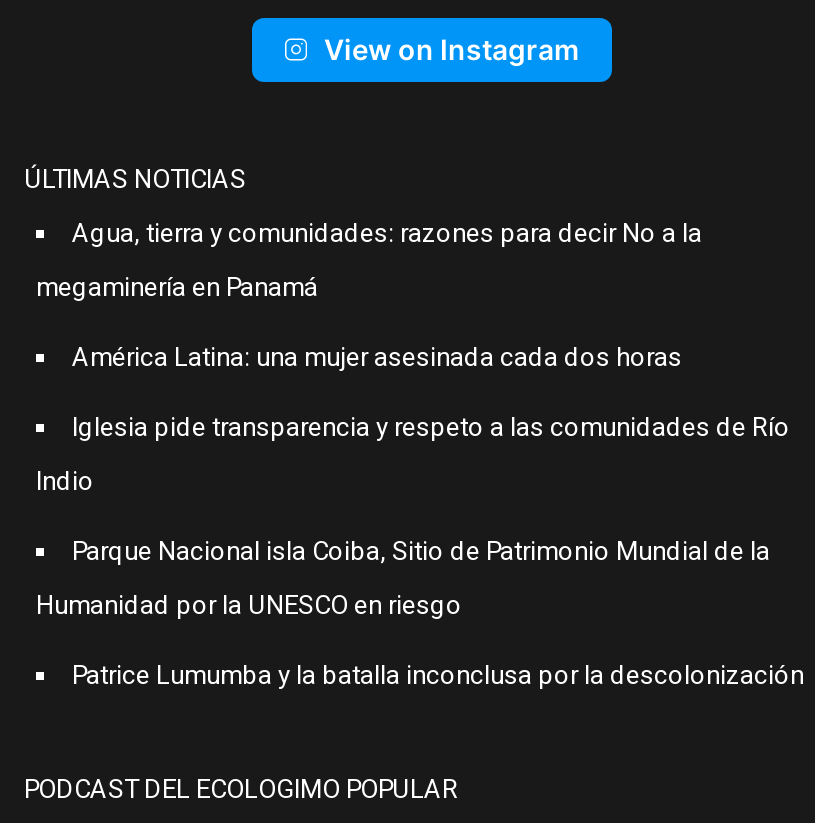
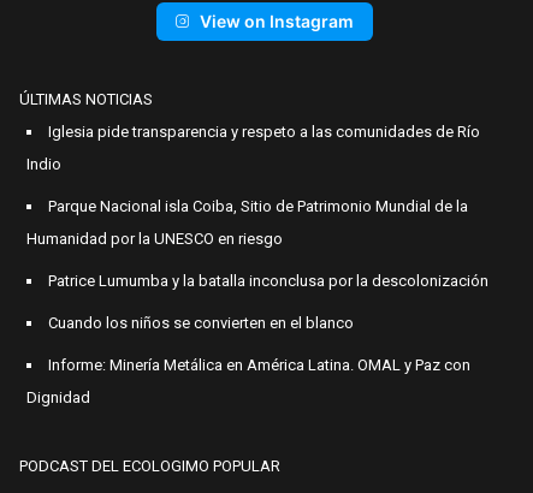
- Agua, tierra y comunidades: razones para decir No a la
- megaminería en Panamá
- América Latina: una mujer asesinada cada dos horas

moved up: Iglesia pide transparencia y respeto a las comunidades de Río | Indio | Parque Nacional isla Coiba, Sitio de Patrimonio Mundial de la | Humanidad por la UNESCO en riesgo | Patrice Lumumba y la batalla inconclusa por la descolonización

+ Cuando los niños se convierten en el blanco
+ Informe: Minería Metálica en América Latina. OMAL y Paz con
+ Dignidad
